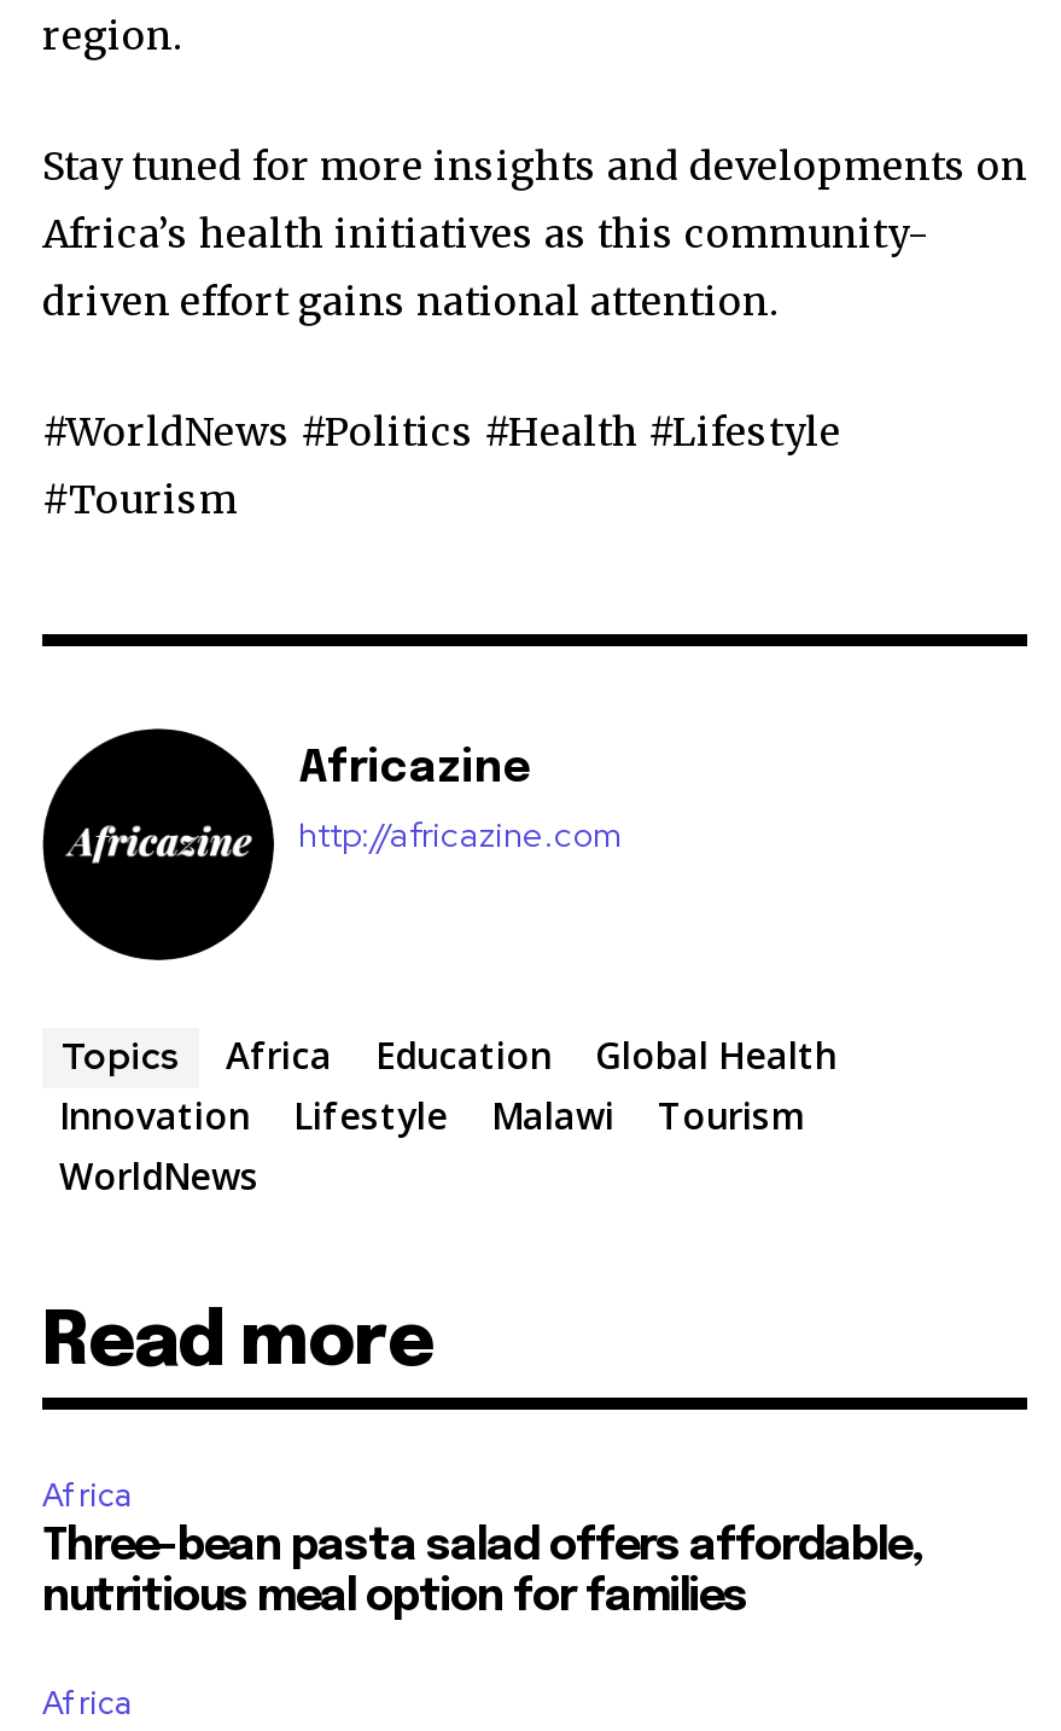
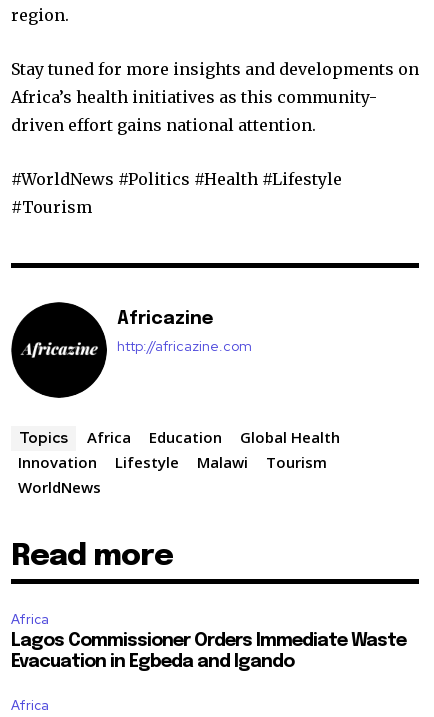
- Three-bean pasta salad offers affordable,
- nutritious meal option for families
+ Lagos Commissioner Orders Immediate Waste
+ Evacuation in Egbeda and Igando
